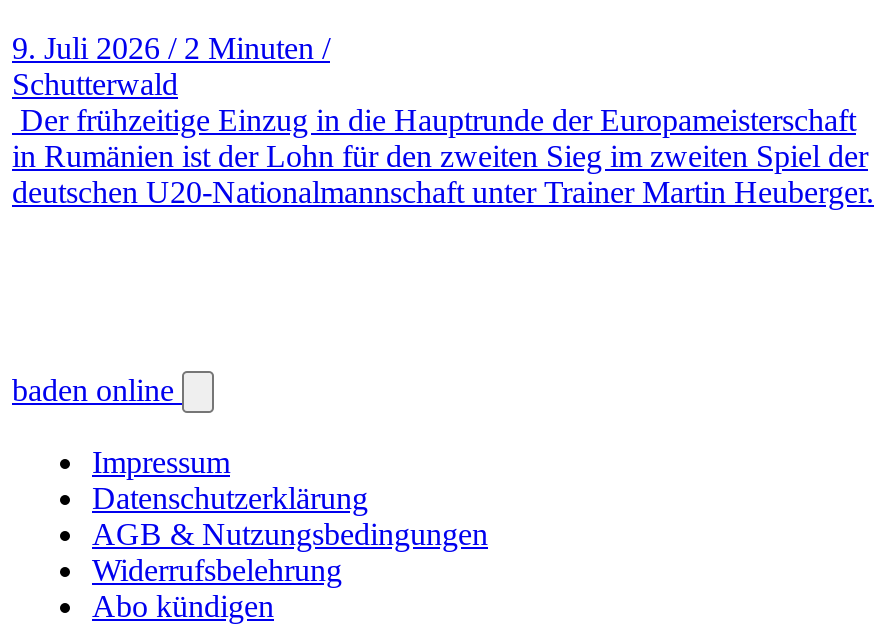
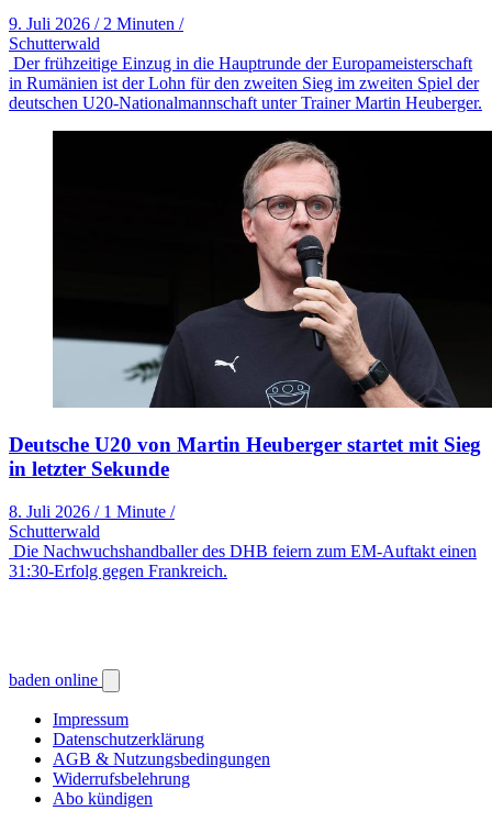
+ [image]
+ Deutsche U20 von Martin Heuberger startet mit Sieg
+ in letzter Sekunde
+ 8. Juli 2026 / 1 Minute /
+ Schutterwald
+ Die Nachwuchshandballer des DHB feiern zum EM-Auftakt einen
+ 31:30-Erfolg gegen Frankreich.
